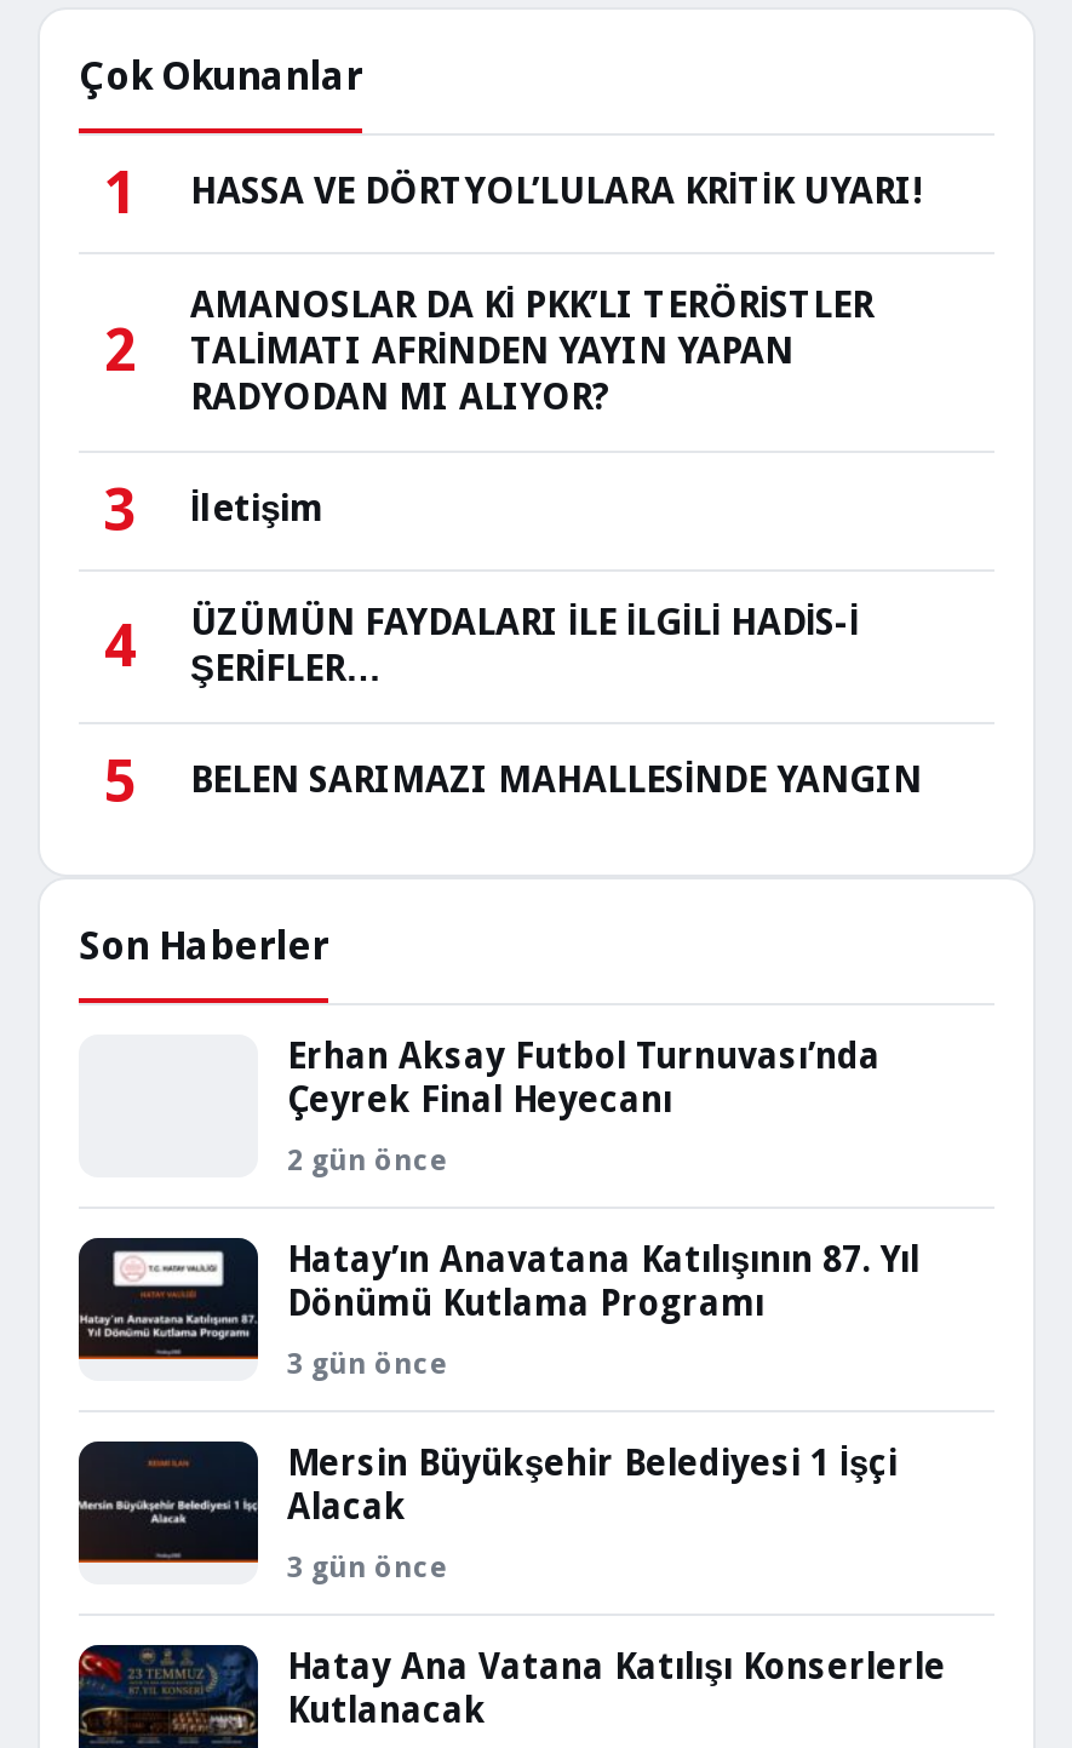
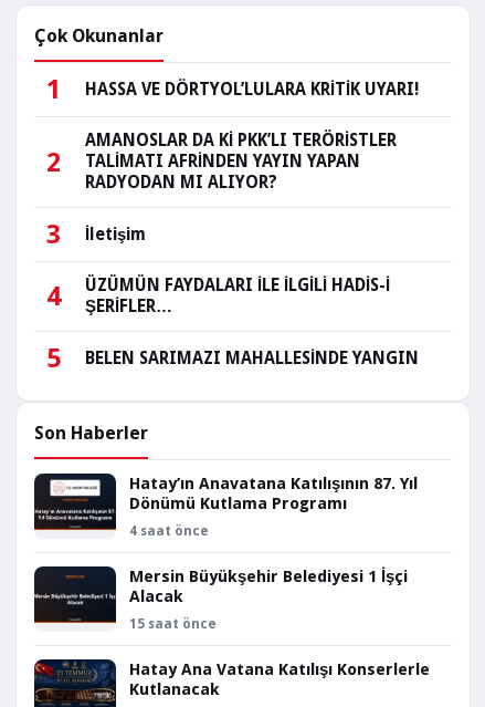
- Erhan Aksay Futbol Turnuvası’nda
- Çeyrek Final Heyecanı
- 2 gün önce

- 3 gün önce
+ 4 saat önce

- 3 gün önce
+ 15 saat önce
